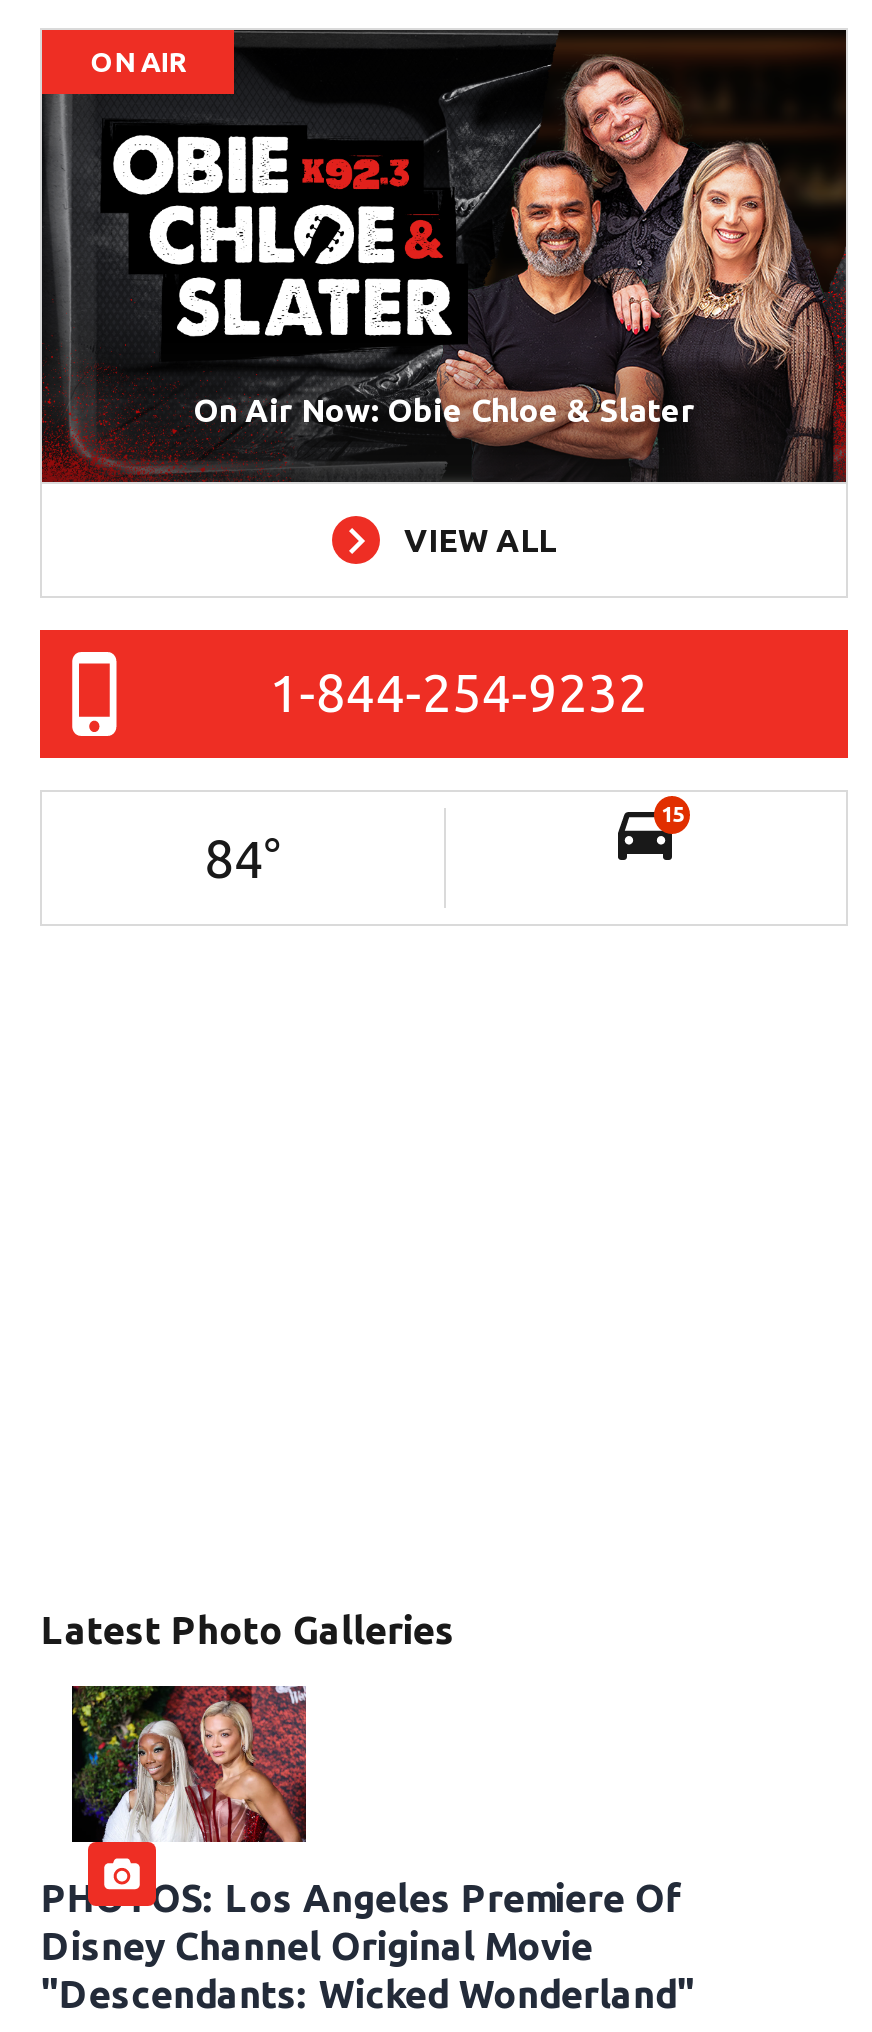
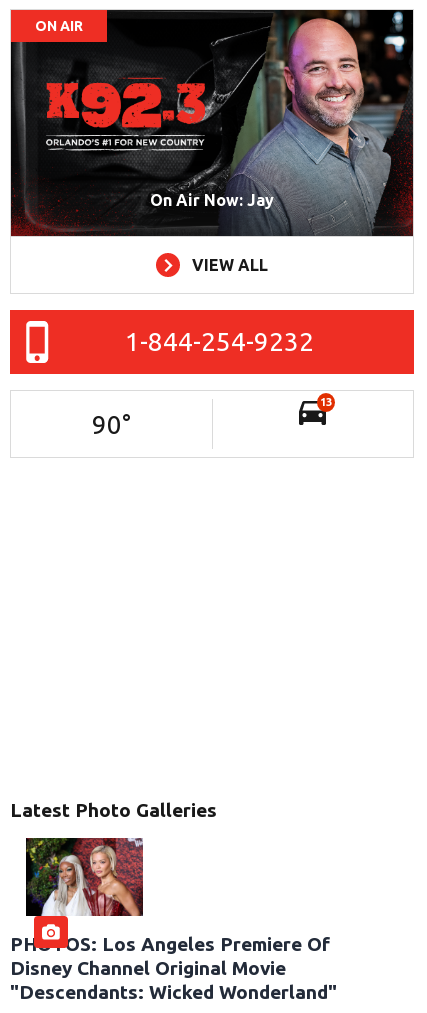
- [image]
- On Air Now: Obie Chloe & Slater
+ [image]
+ On Air Now: Jay

- 15
+ 13

- 84°
+ 90°
